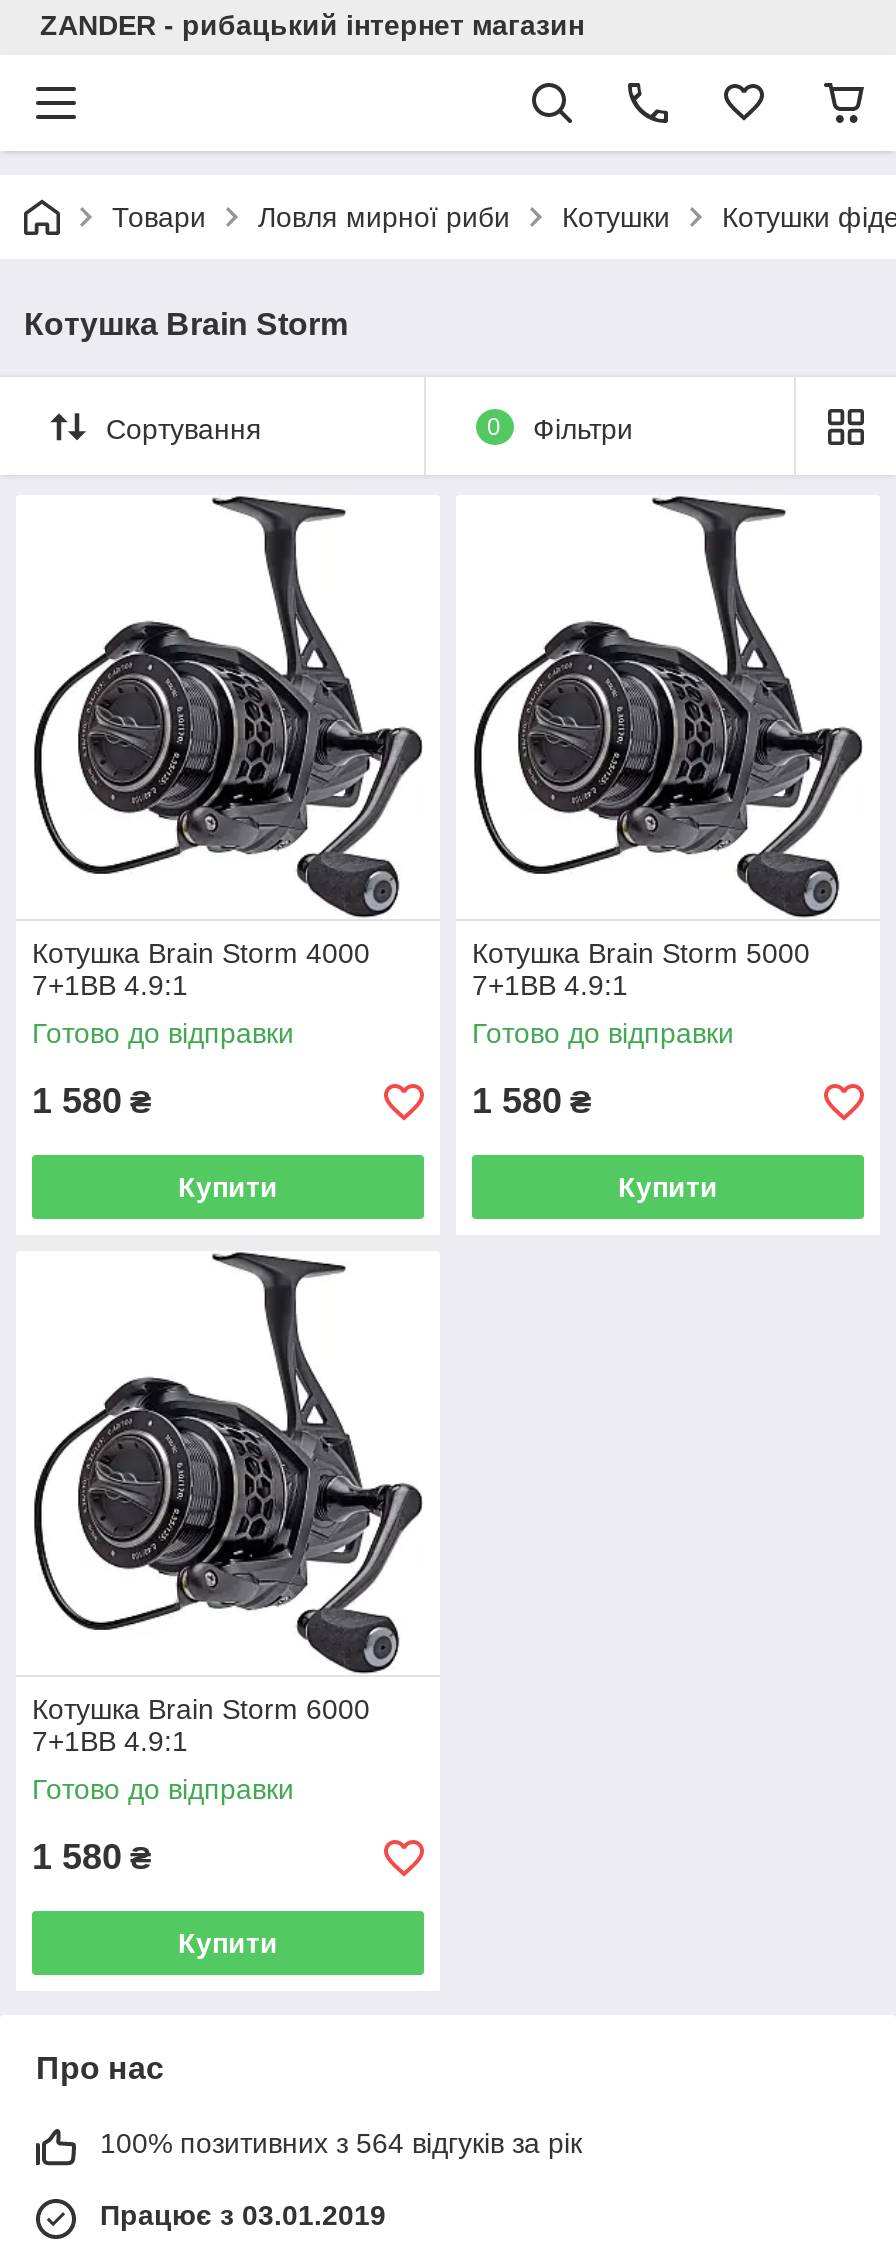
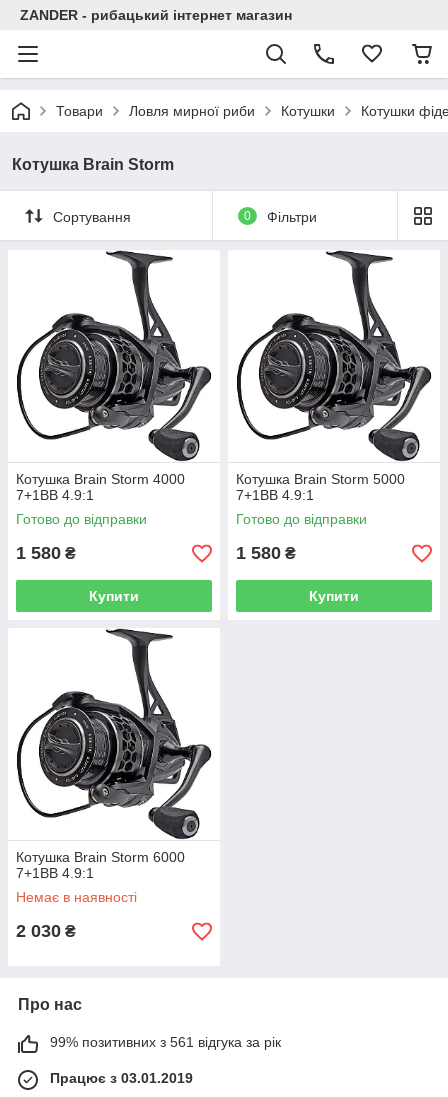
- Готово до відправки
- 1 580 ₴
- Купити
+ Немає в наявності
+ 2 030 ₴

- 100% позитивних з 564 відгуків за рік
+ 99% позитивних з 561 відгука за рік
